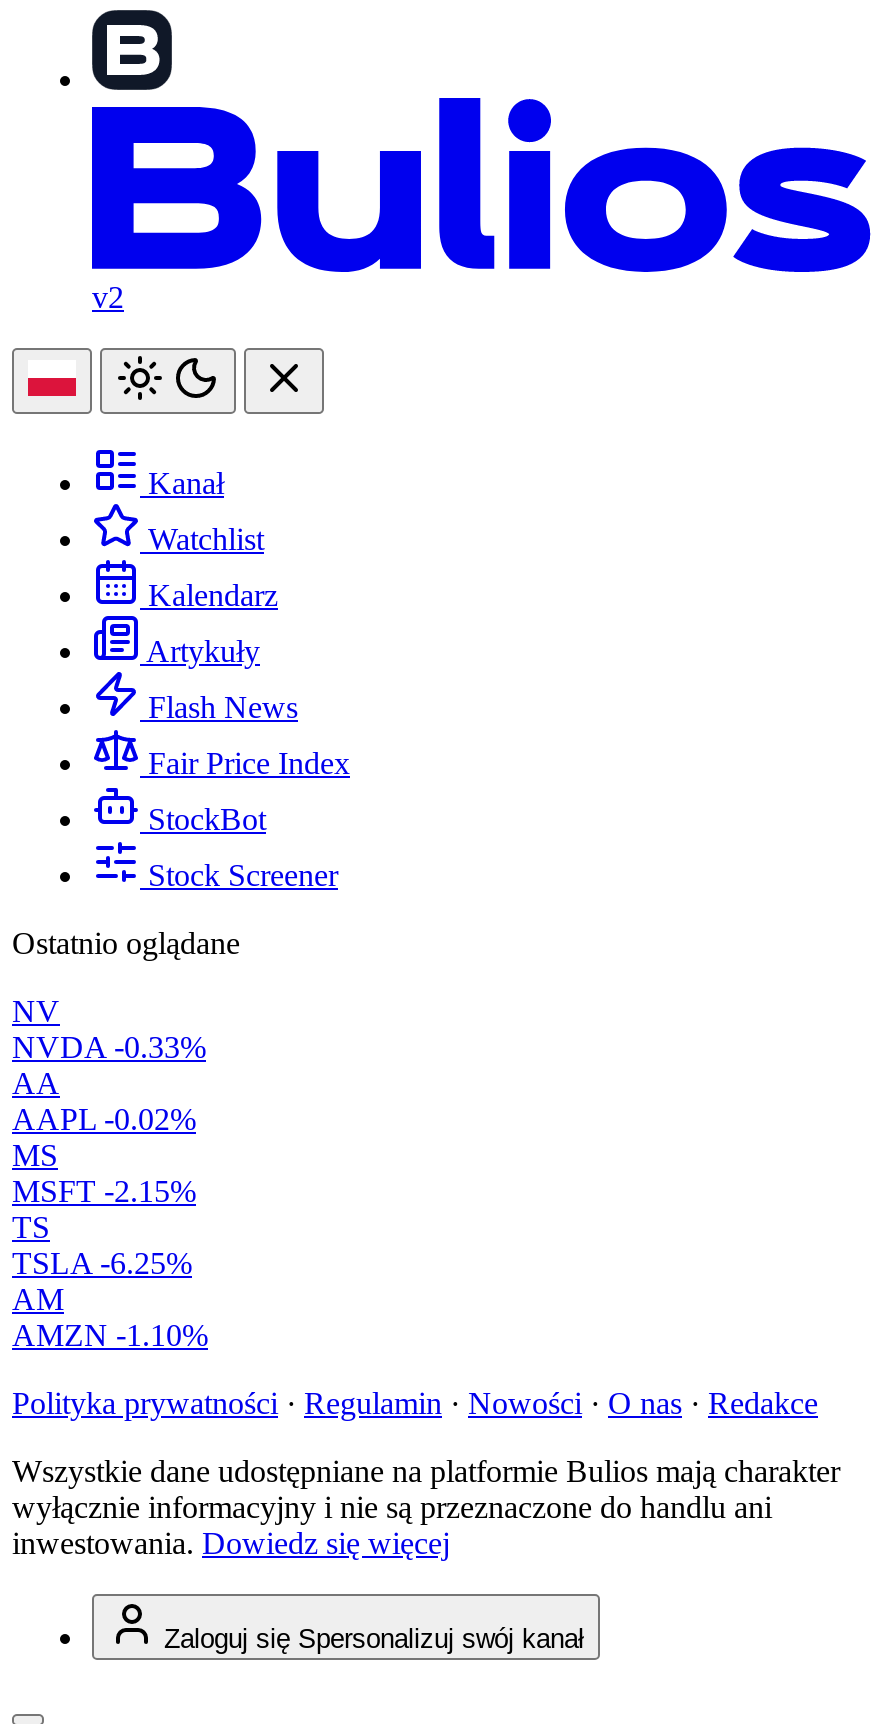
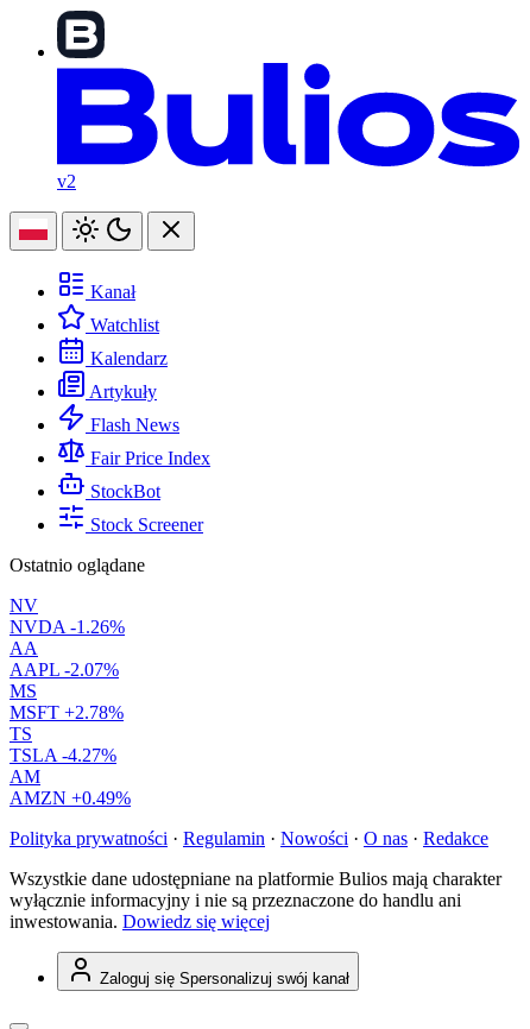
- NVDA -0.33%
+ NVDA -1.26%

- AAPL -0.02%
+ AAPL -2.07%

- MSFT -2.15%
+ MSFT +2.78%

- TSLA -6.25%
+ TSLA -4.27%

- AMZN -1.10%
+ AMZN +0.49%
